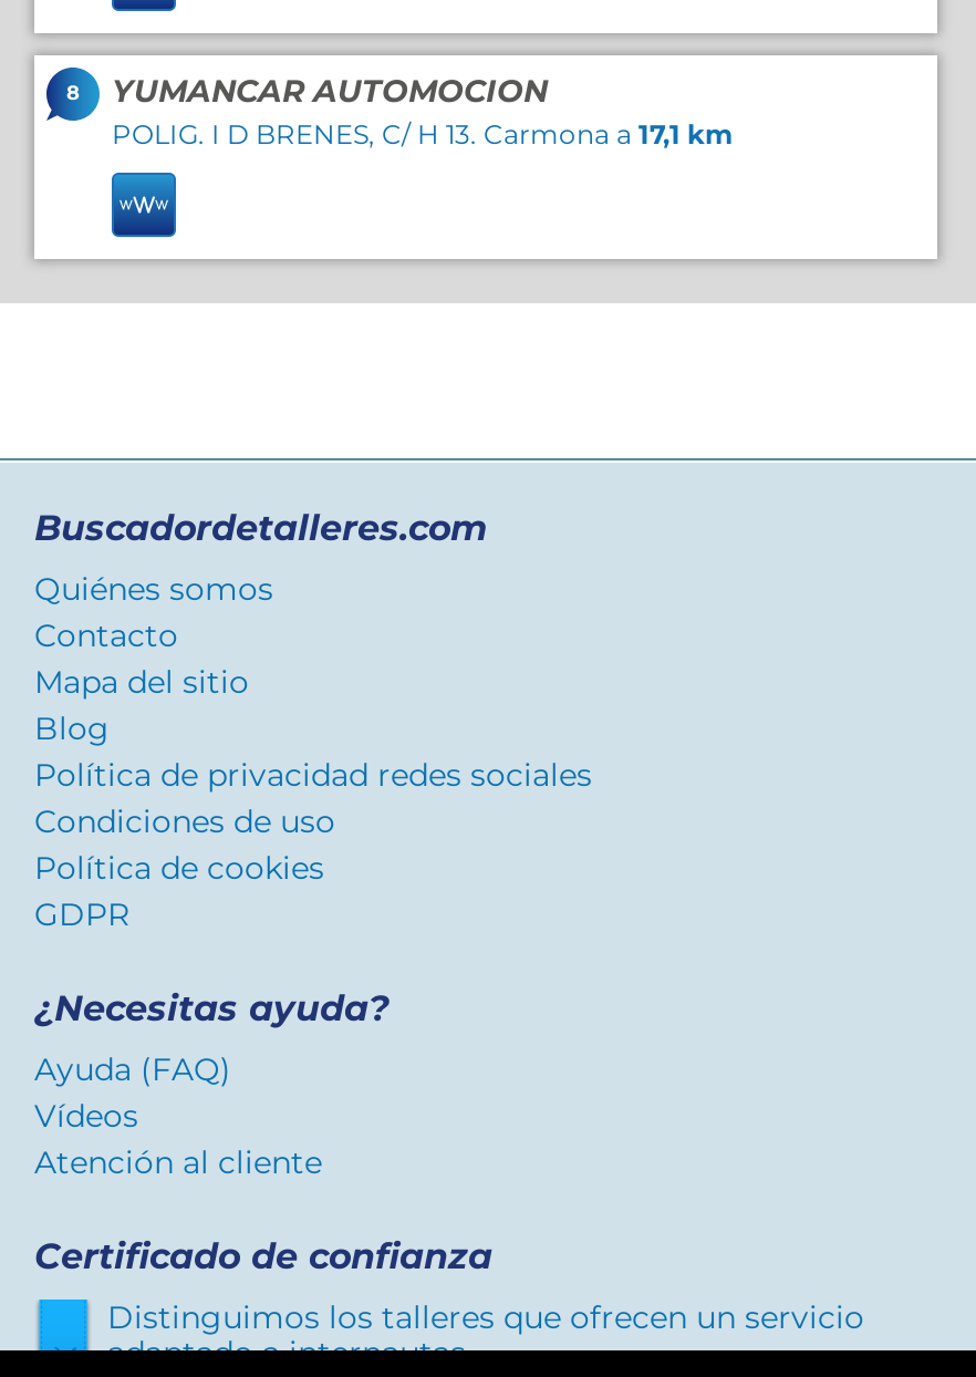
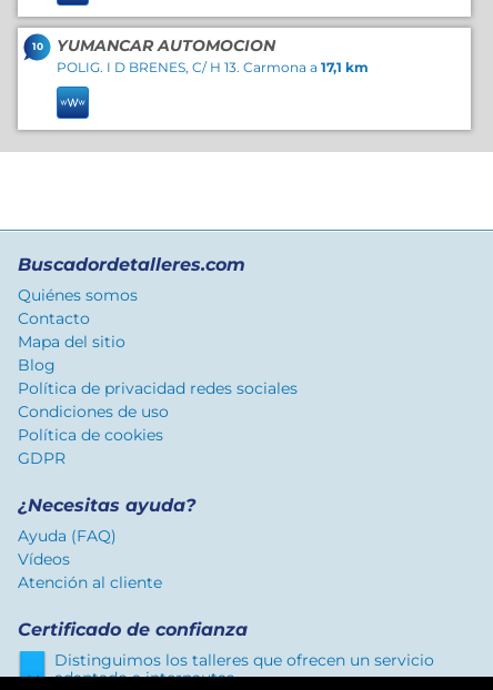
- 8 YUMANCAR AUTOMOCION
+ 10 YUMANCAR AUTOMOCION
